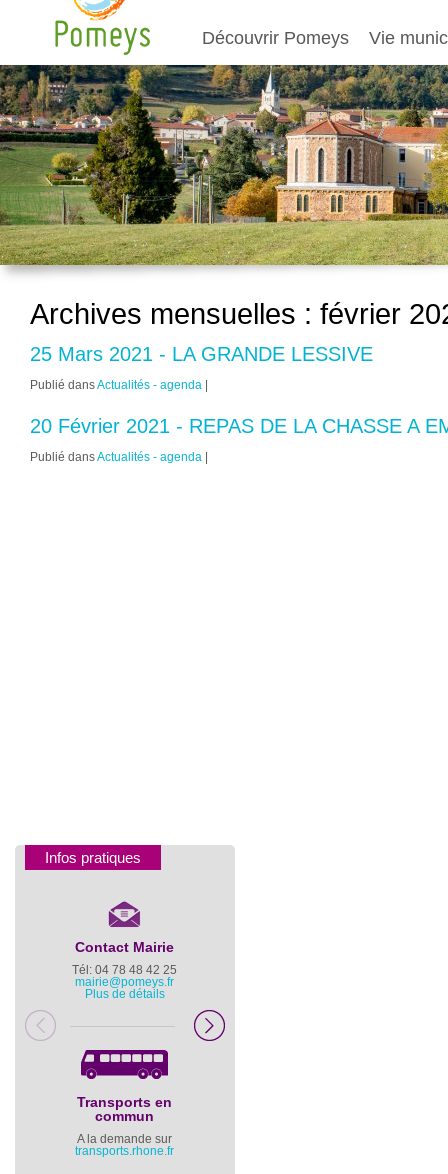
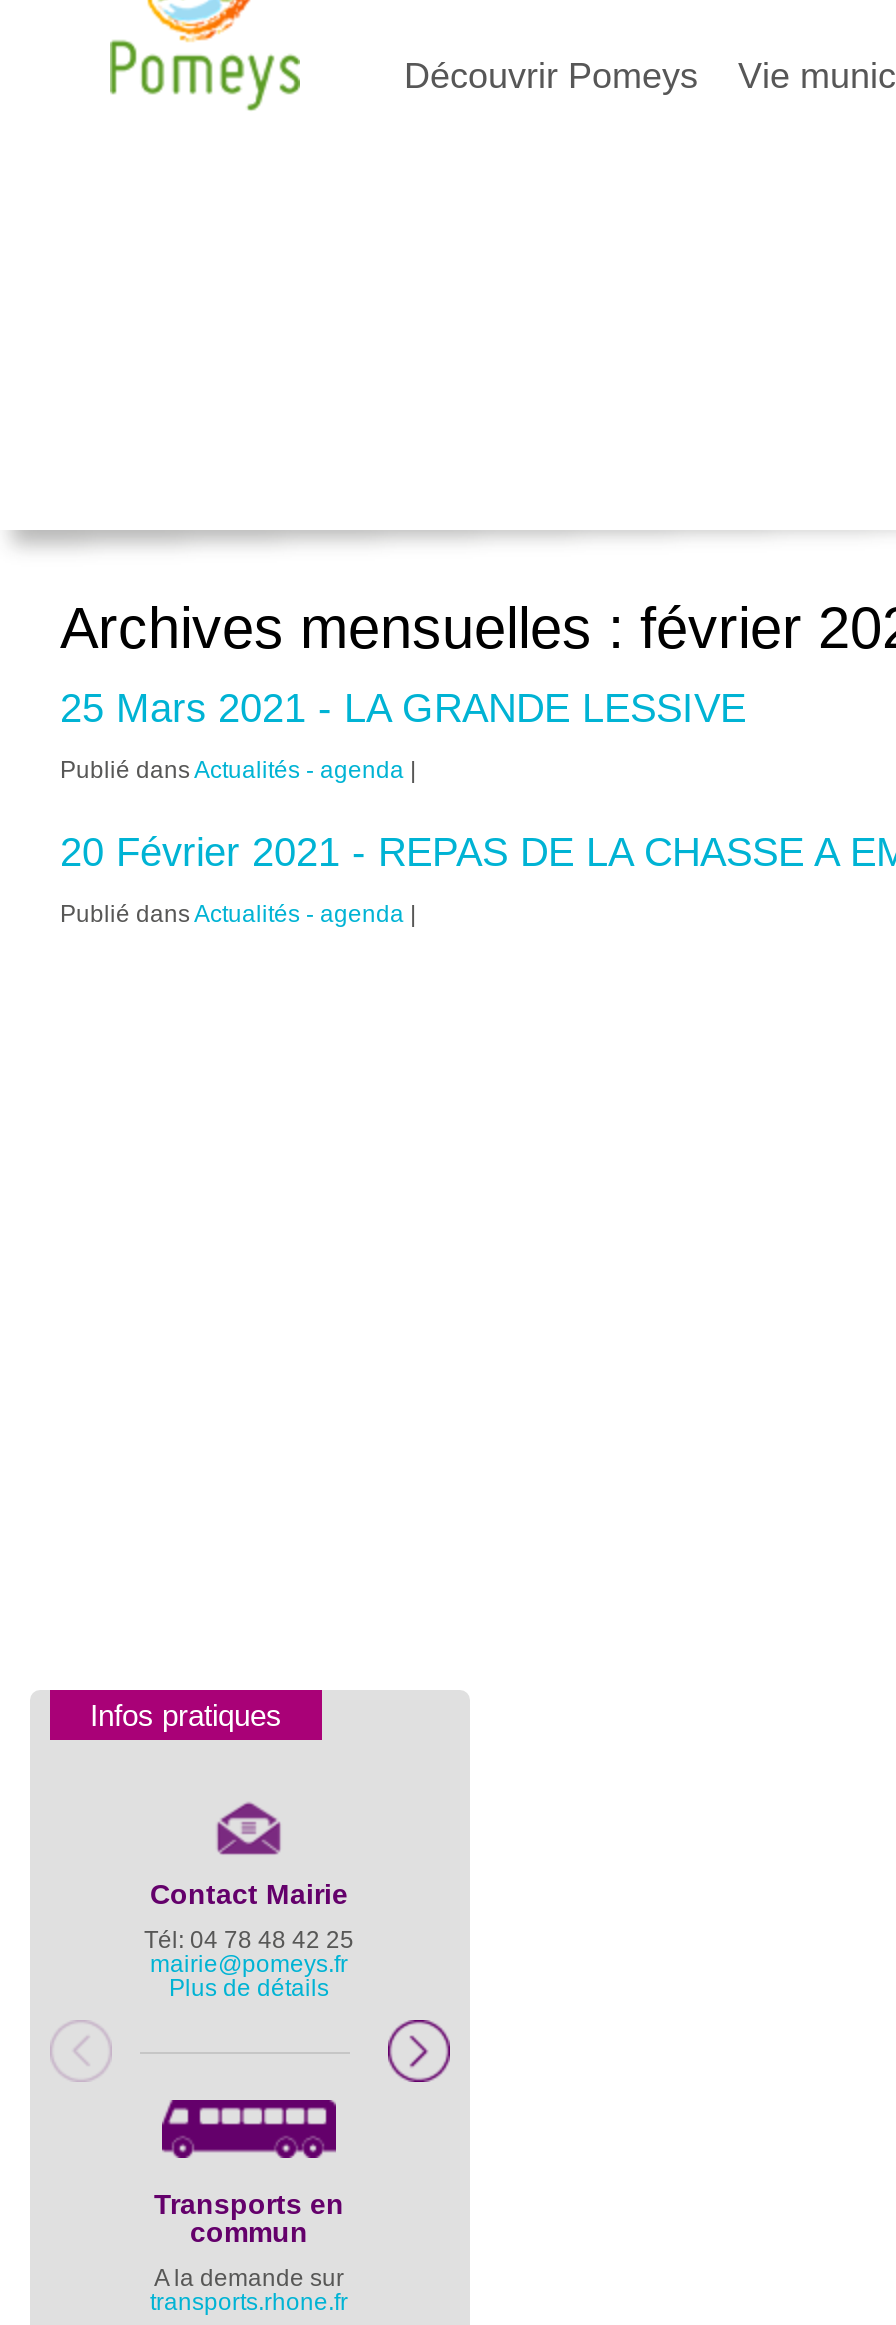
- [image]
